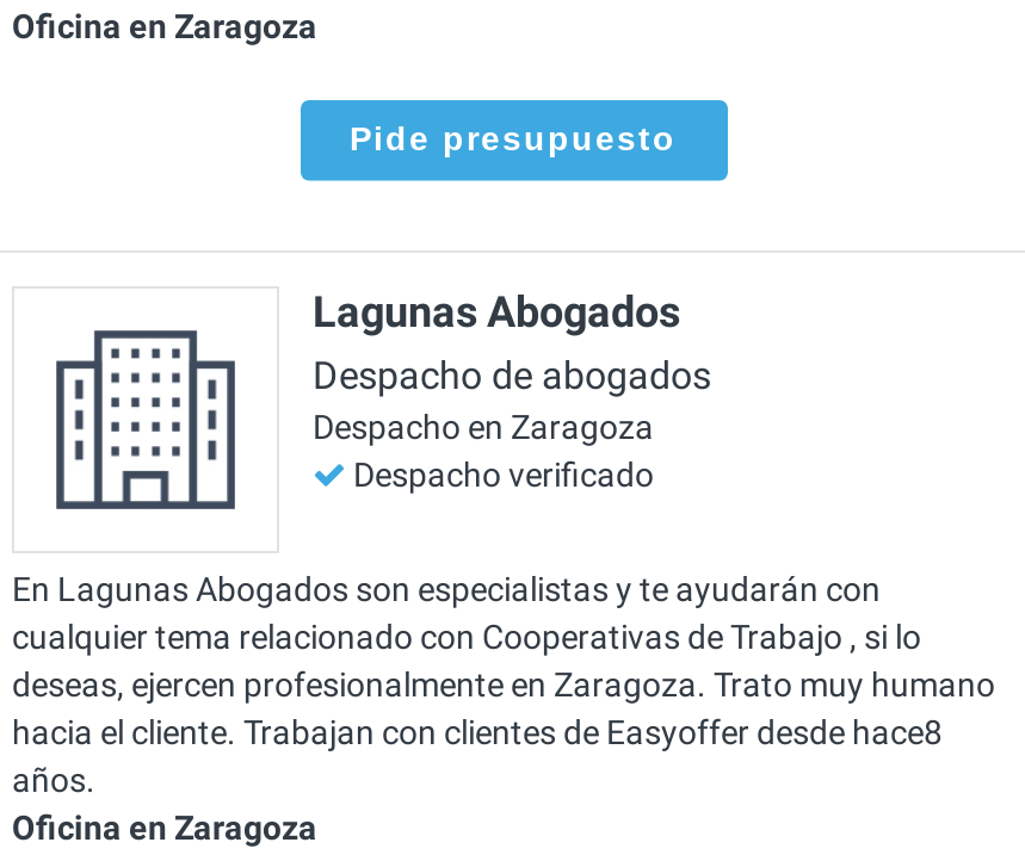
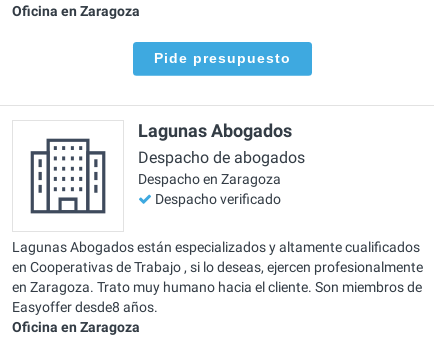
- En Lagunas Abogados son especialistas y te ayudarán con
- cualquier tema relacionado con Cooperativas de Trabajo , si lo
- deseas, ejercen profesionalmente en Zaragoza. Trato muy humano
- hacia el cliente. Trabajan con clientes de Easyoffer desde hace8
- años.
+ Lagunas Abogados están especializados y altamente cualificados
+ en Cooperativas de Trabajo , si lo deseas, ejercen profesionalmente
+ en Zaragoza. Trato muy humano hacia el cliente. Son miembros de
+ Easyoffer desde8 años.
